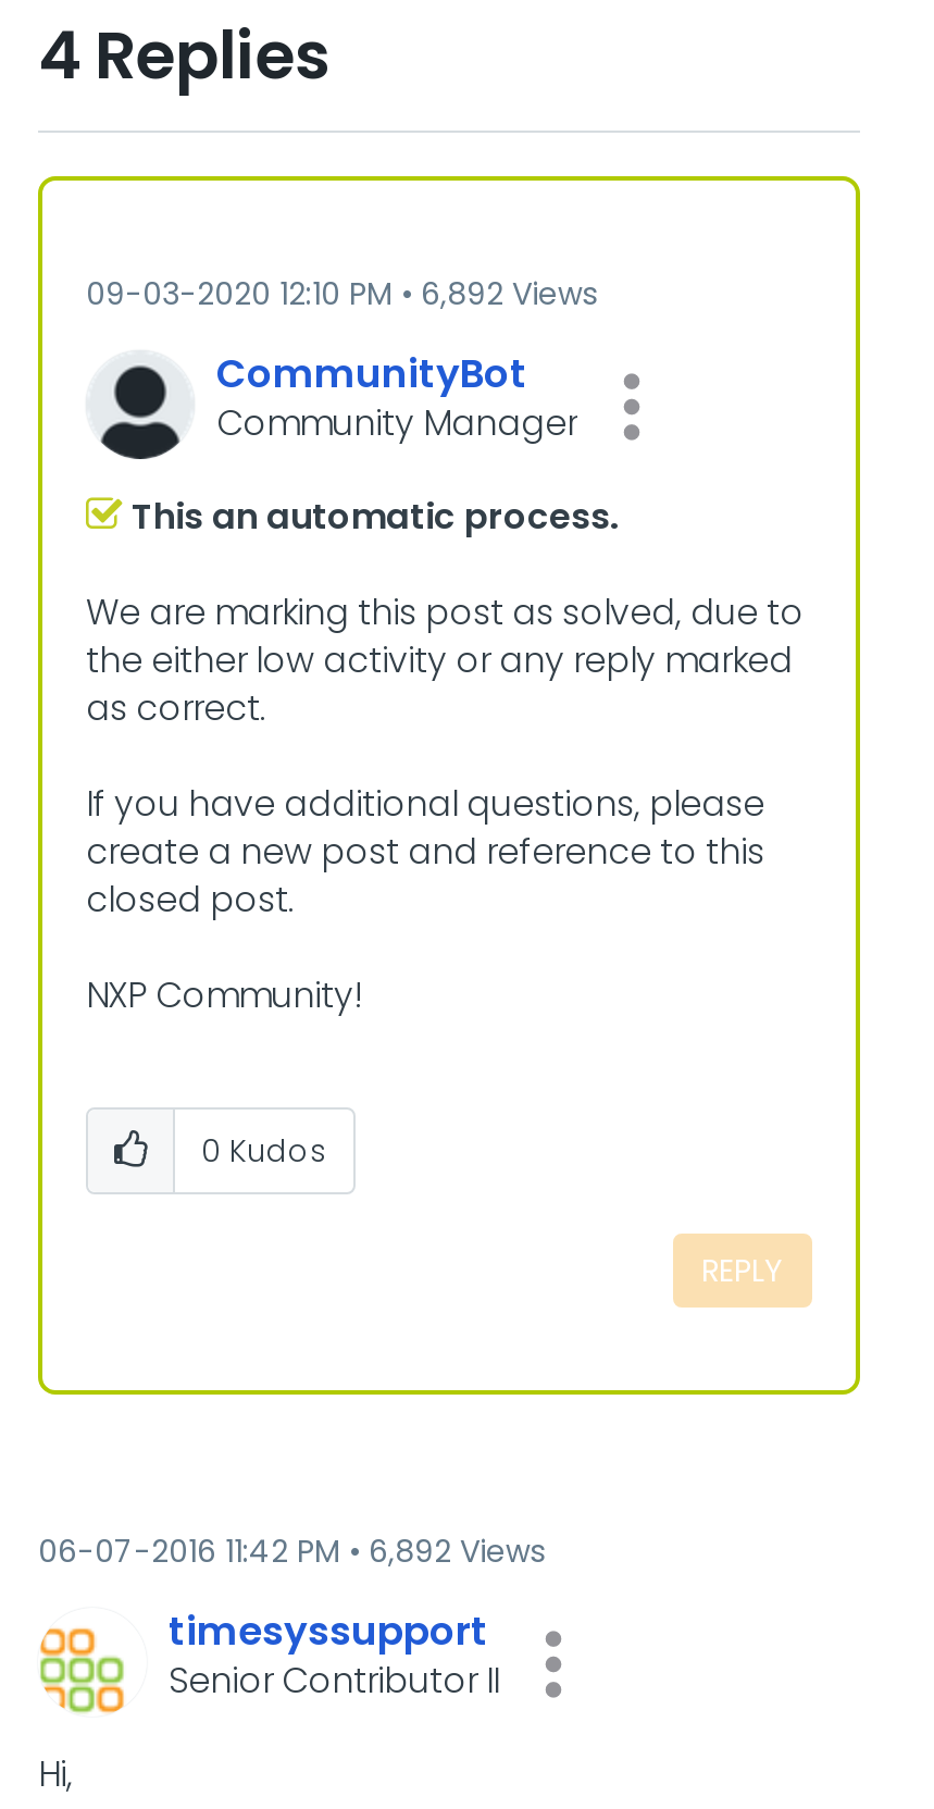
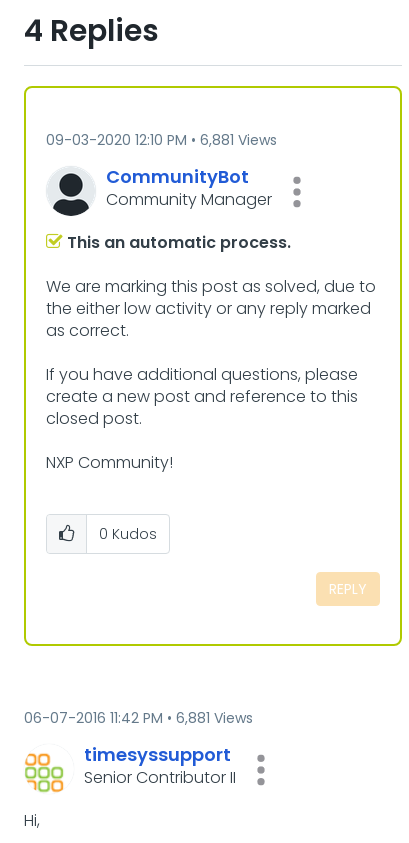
- 09-03-2020 12:10 PM 6,892 Views
+ 09-03-2020 12:10 PM 6,881 Views

- 06-07-2016 11:42 PM 6,892 Views
+ 06-07-2016 11:42 PM 6,881 Views
